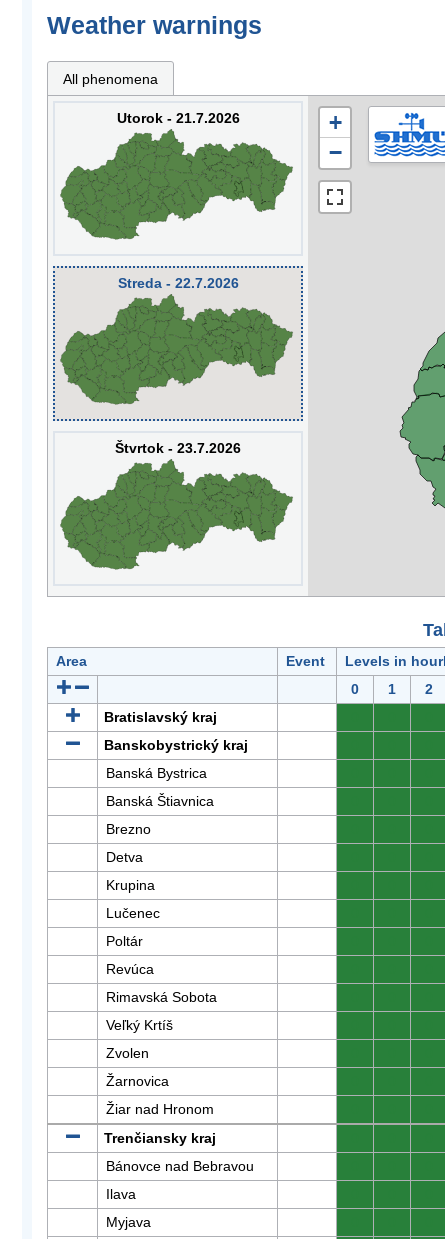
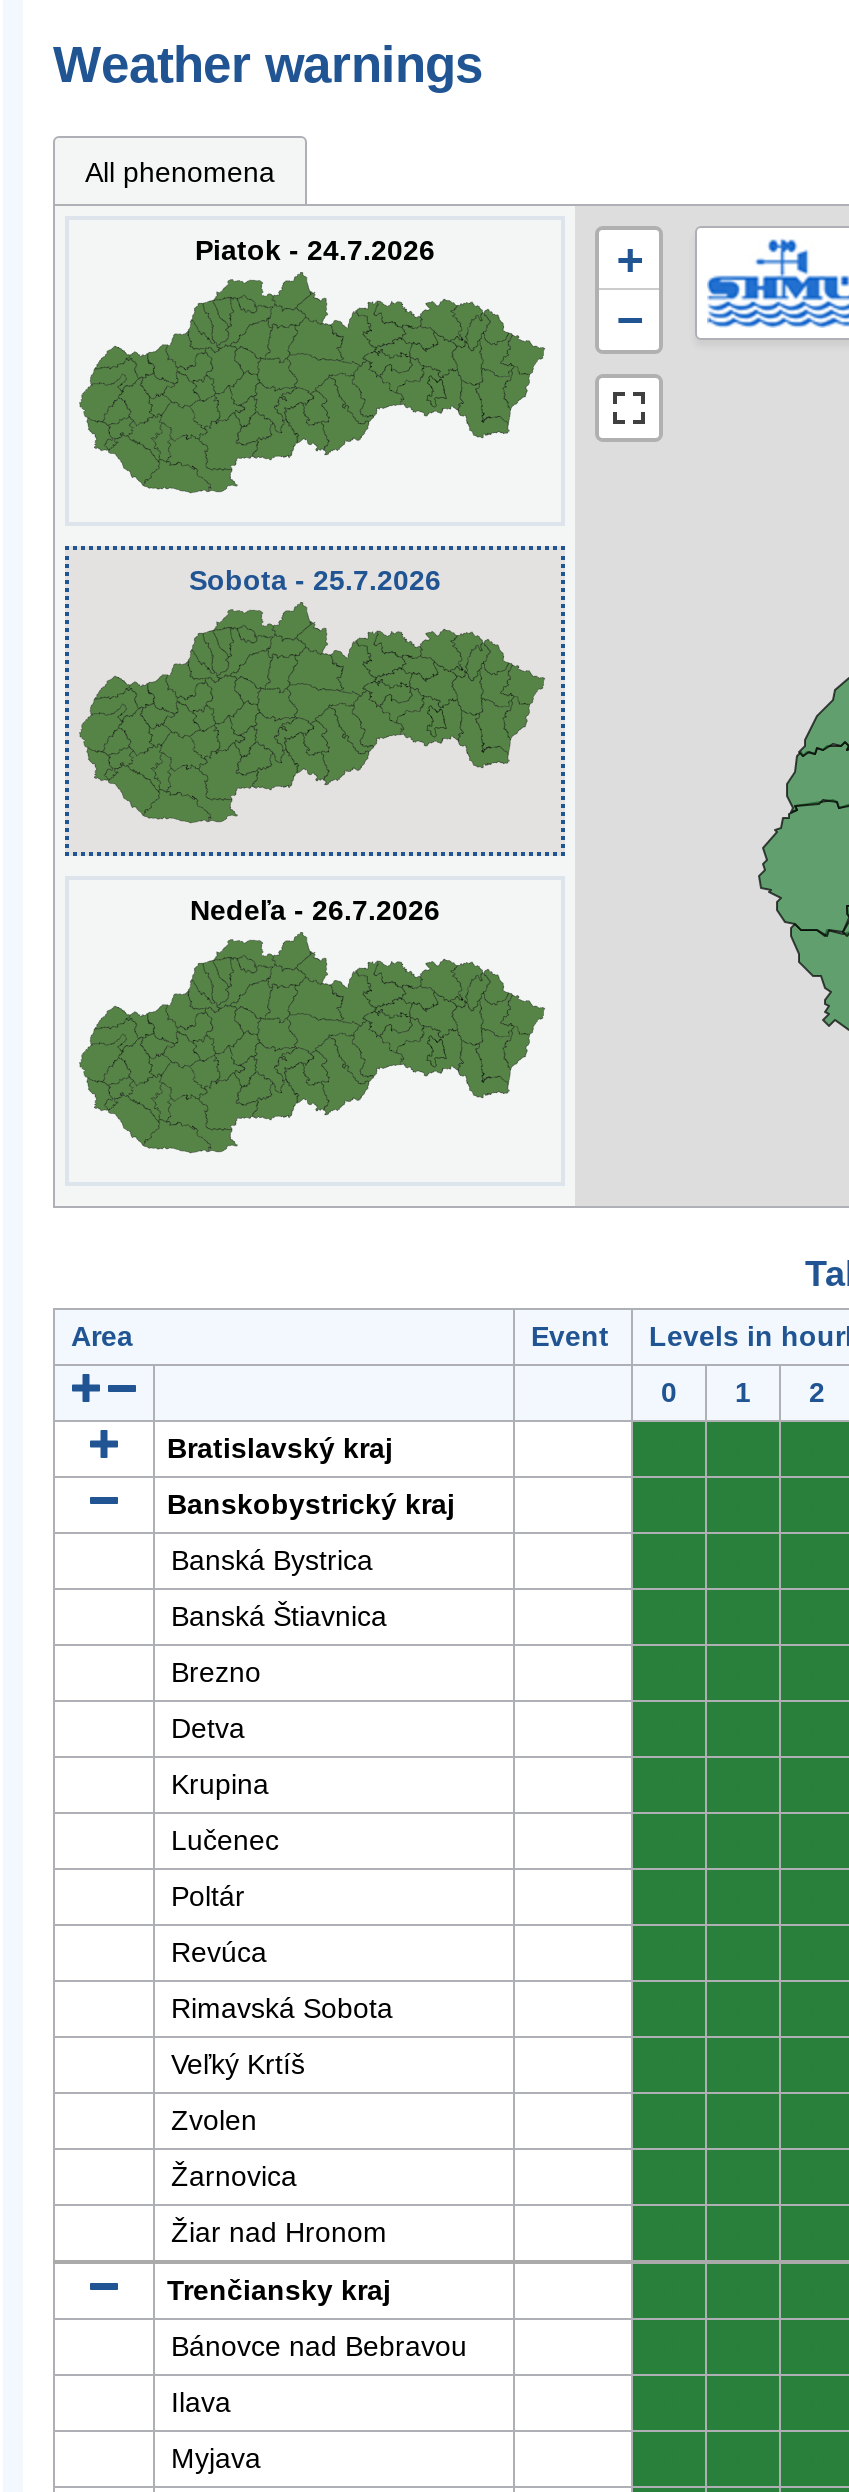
- Utorok - 21.7.2026
+ Piatok - 24.7.2026

- Streda - 22.7.2026
+ Sobota - 25.7.2026

- Štvrtok - 23.7.2026
+ Nedeľa - 26.7.2026
